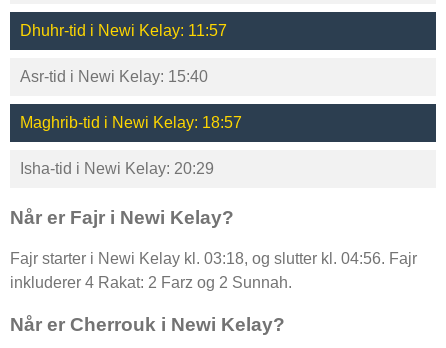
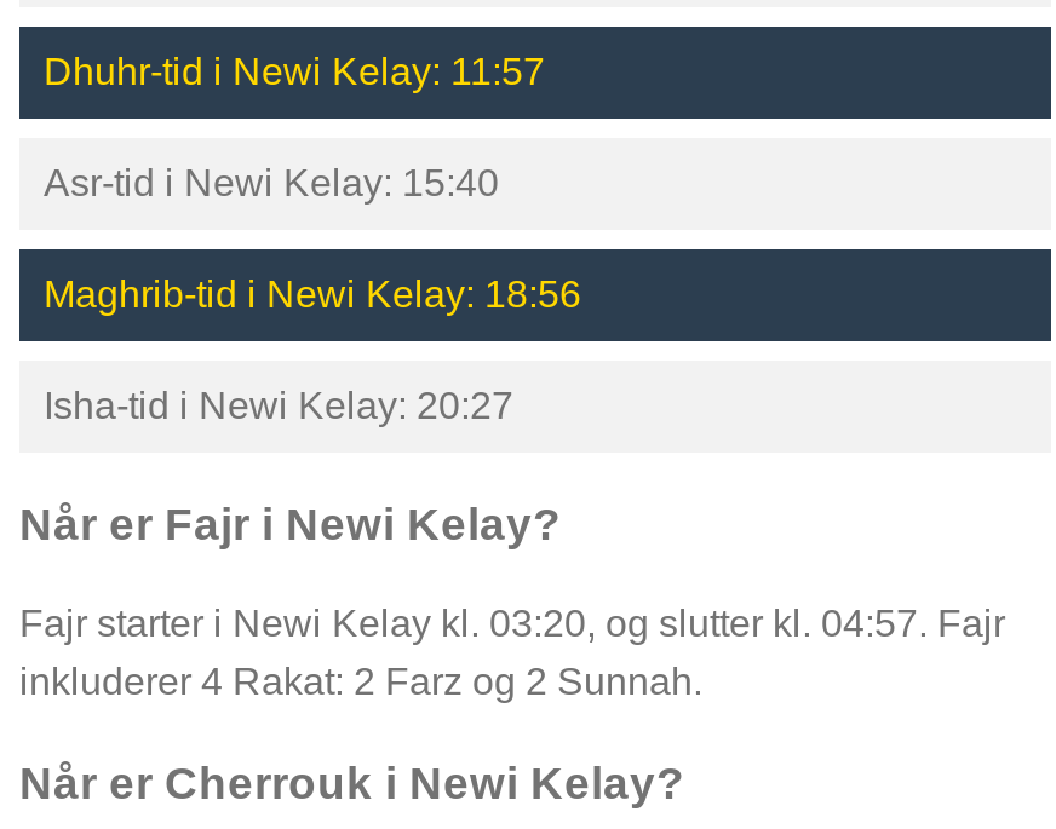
- Maghrib-tid i Newi Kelay: 18:57
+ Maghrib-tid i Newi Kelay: 18:56

- Isha-tid i Newi Kelay: 20:29
+ Isha-tid i Newi Kelay: 20:27

- Fajr starter i Newi Kelay kl. 03:18, og slutter kl. 04:56. Fajr
+ Fajr starter i Newi Kelay kl. 03:20, og slutter kl. 04:57. Fajr
